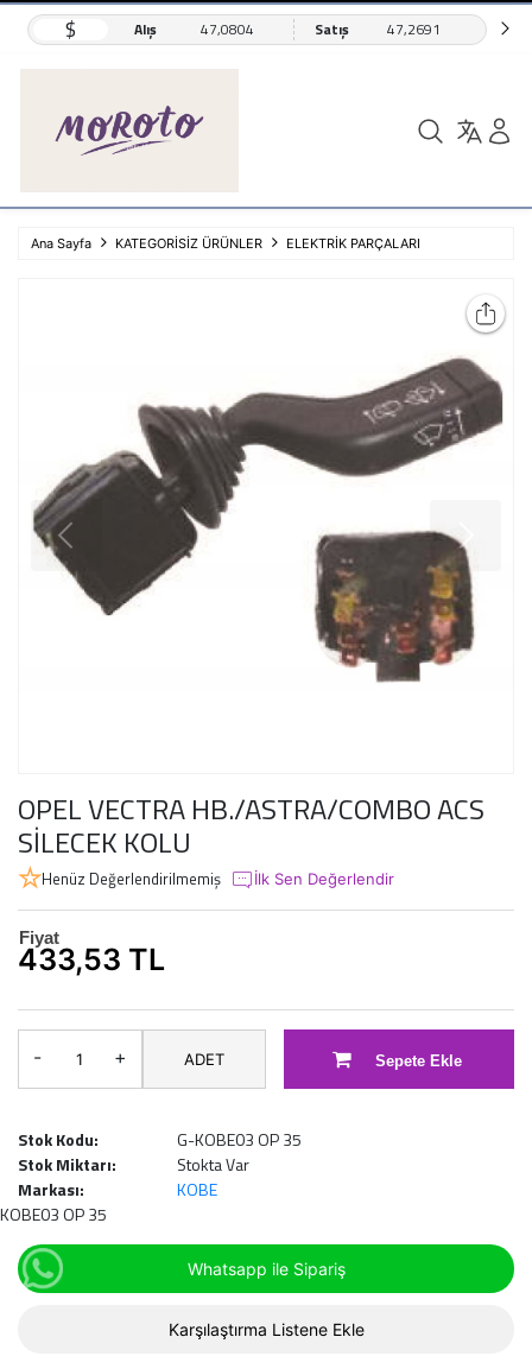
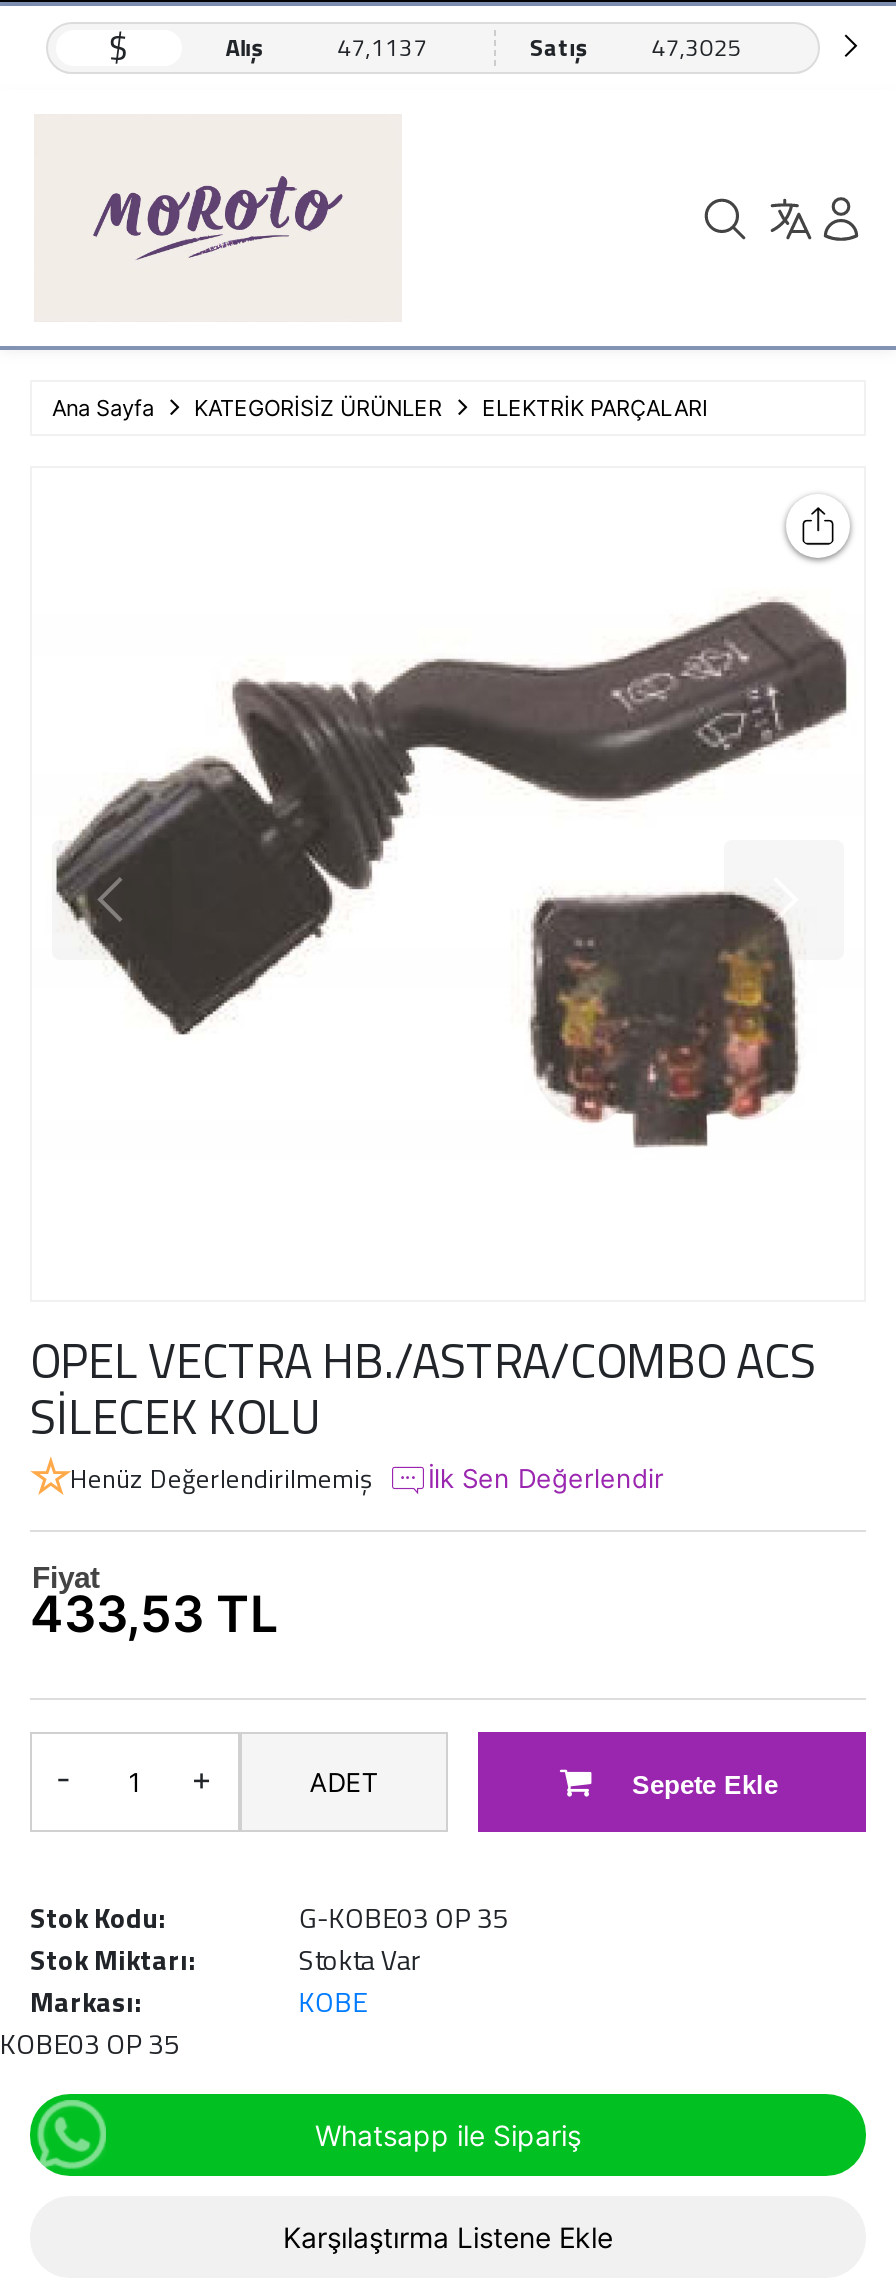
- 47,0804
+ 47,1137

- Satış 47,2691
+ Satış 47,3025
